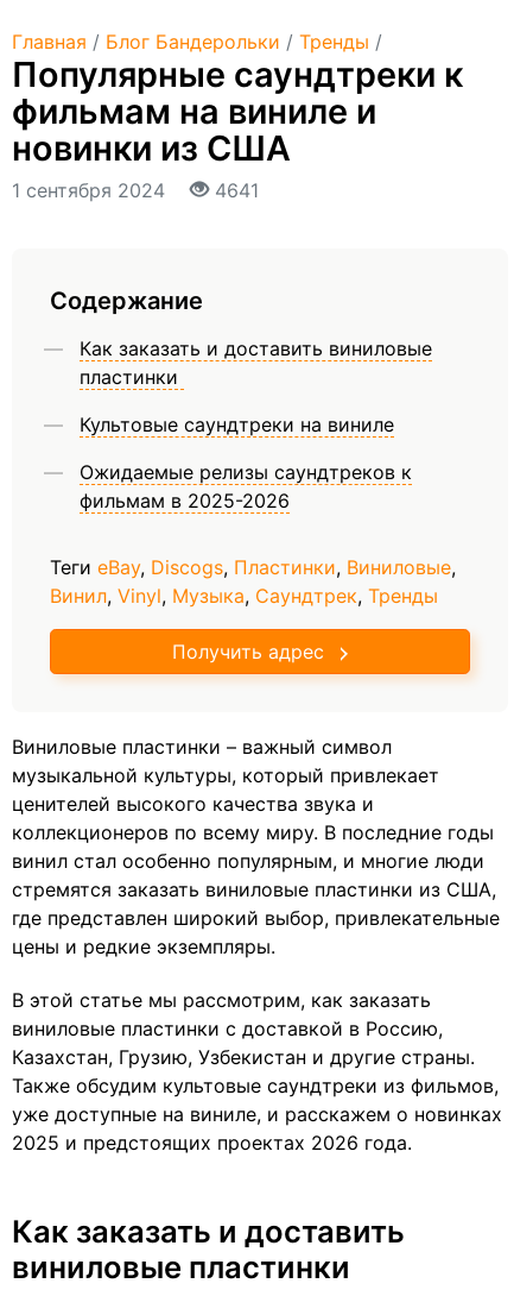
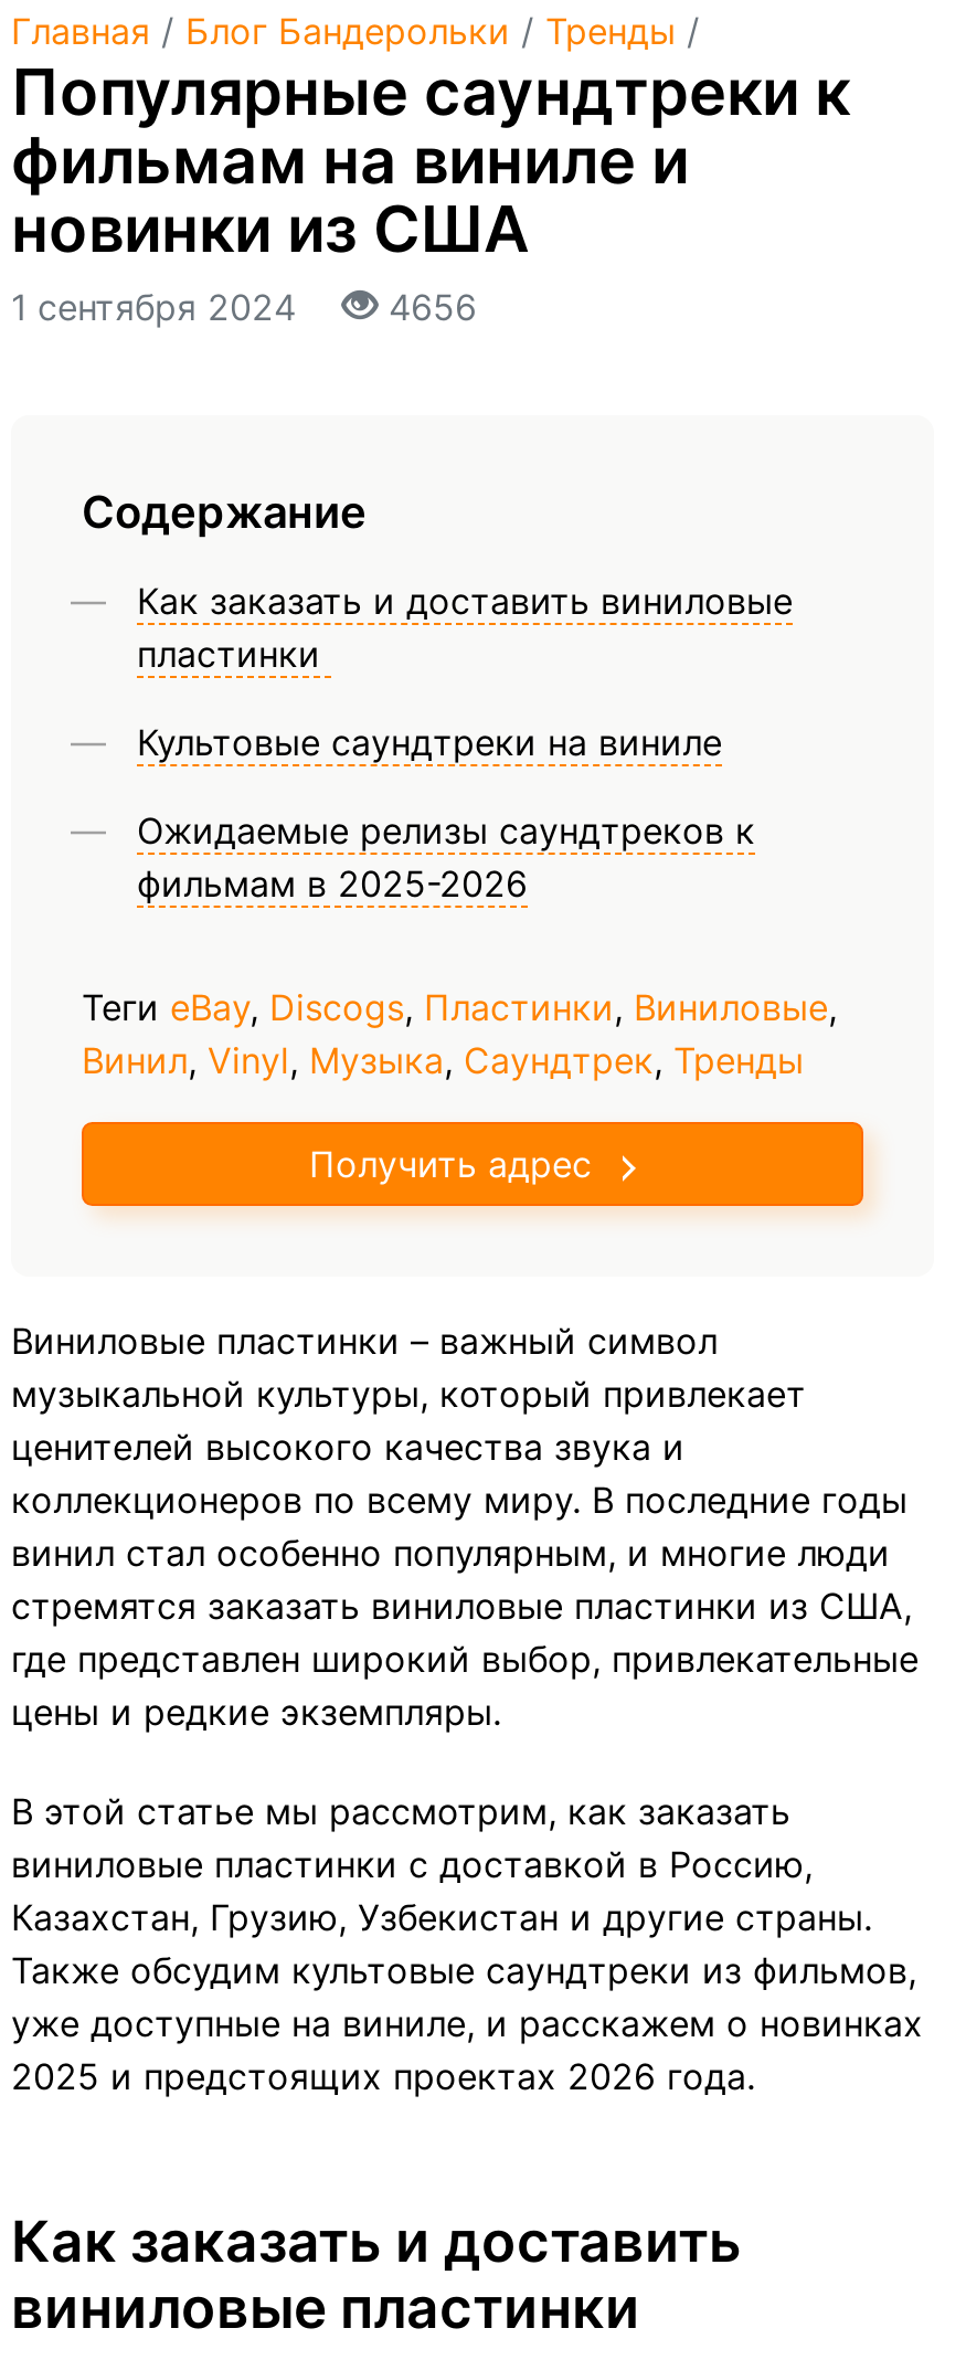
- 1 сентября 2024 4641
+ 1 сентября 2024 4656
